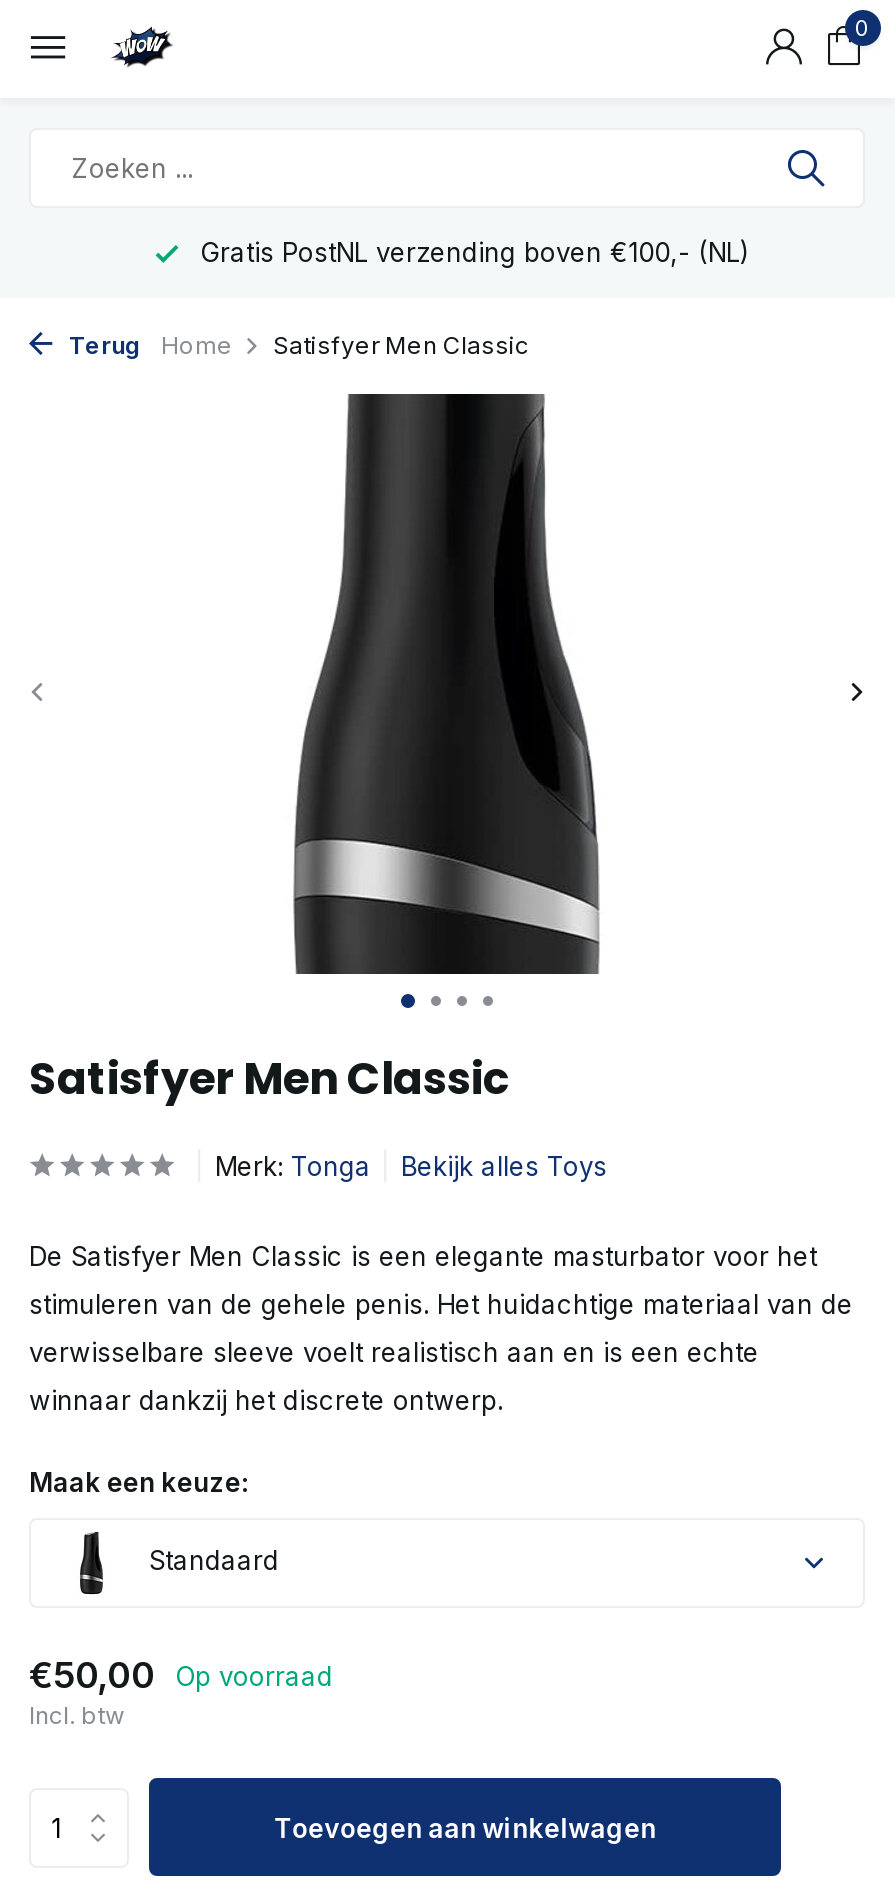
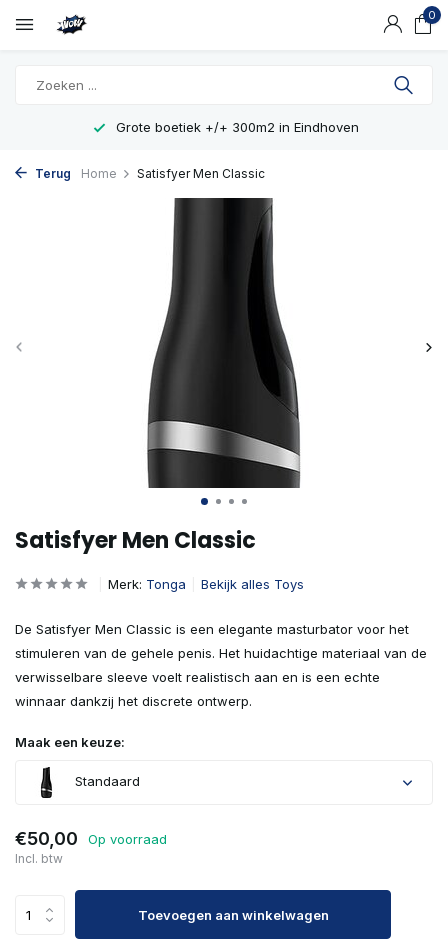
- Gratis PostNL verzending boven €100,- (NL)
+ Grote boetiek +/+ 300m2 in Eindhoven
